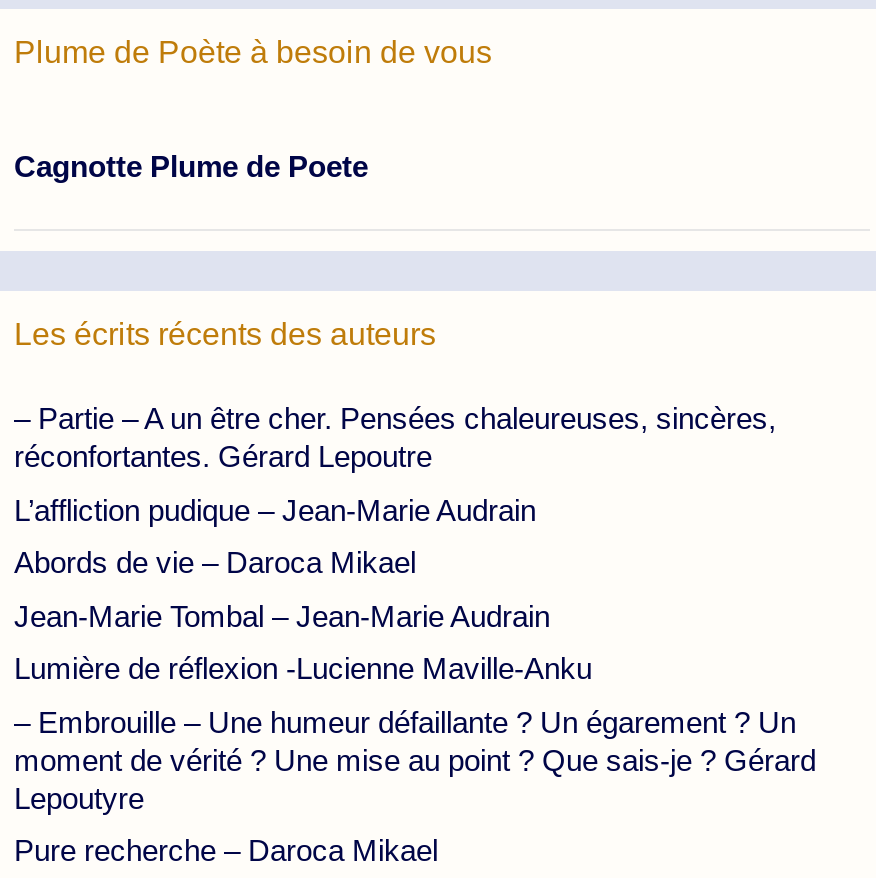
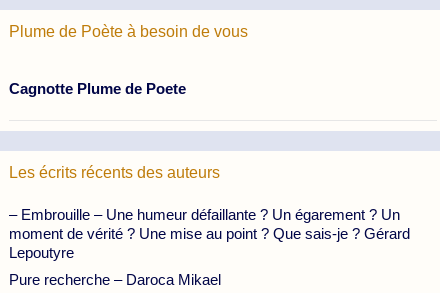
- – Partie – A un être cher. Pensées chaleureuses, sincères,
- réconfortantes. Gérard Lepoutre
- L’affliction pudique – Jean-Marie Audrain
- Abords de vie – Daroca Mikael
- Jean-Marie Tombal – Jean-Marie Audrain
- Lumière de réflexion -Lucienne Maville-Anku
